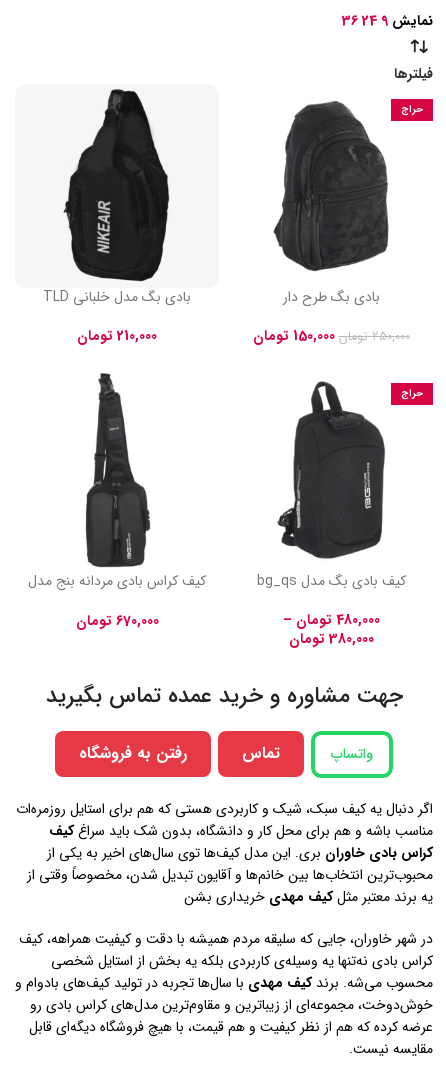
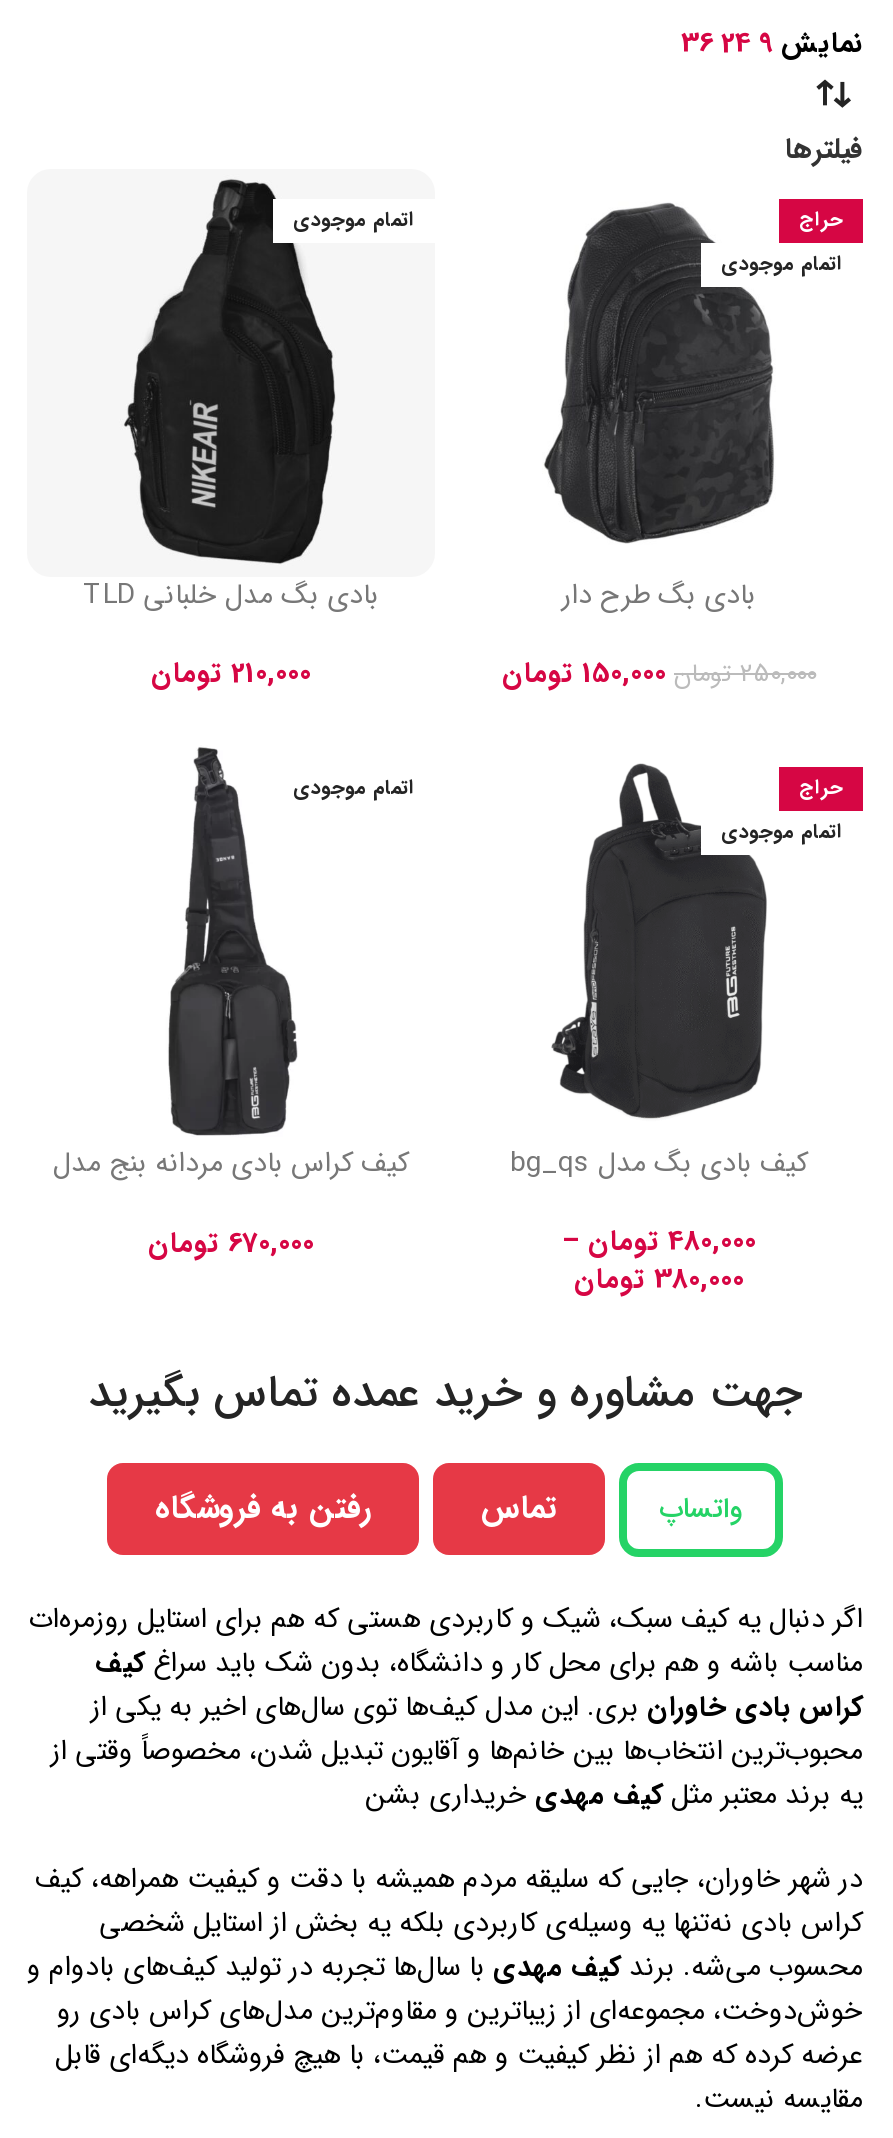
+ اتمام موجودی

+ اتمام موجودی

+ اتمام موجودی

+ اتمام موجودی
